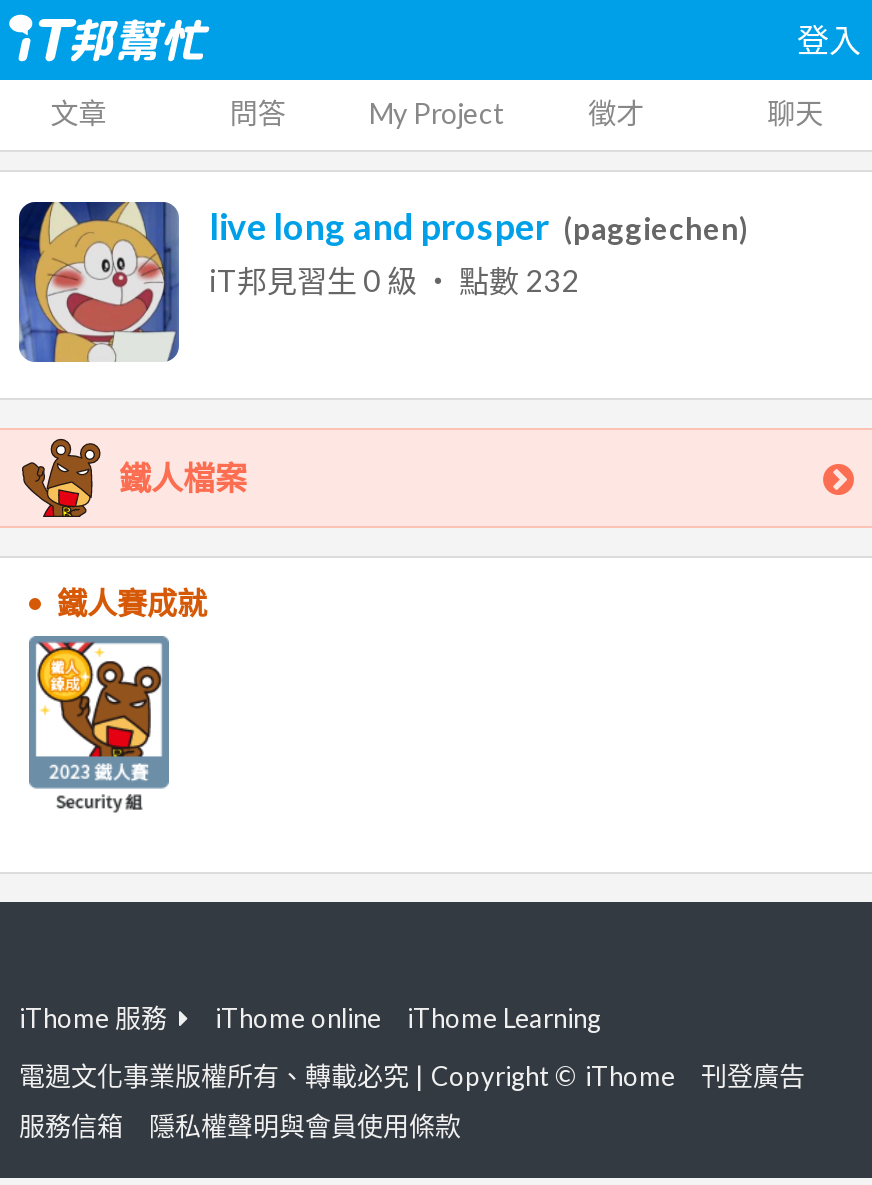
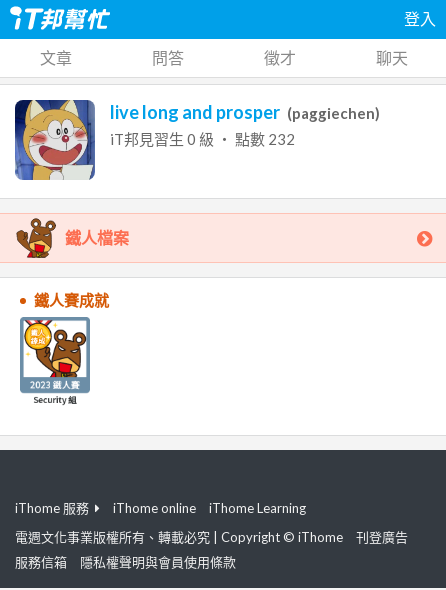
- My Project
